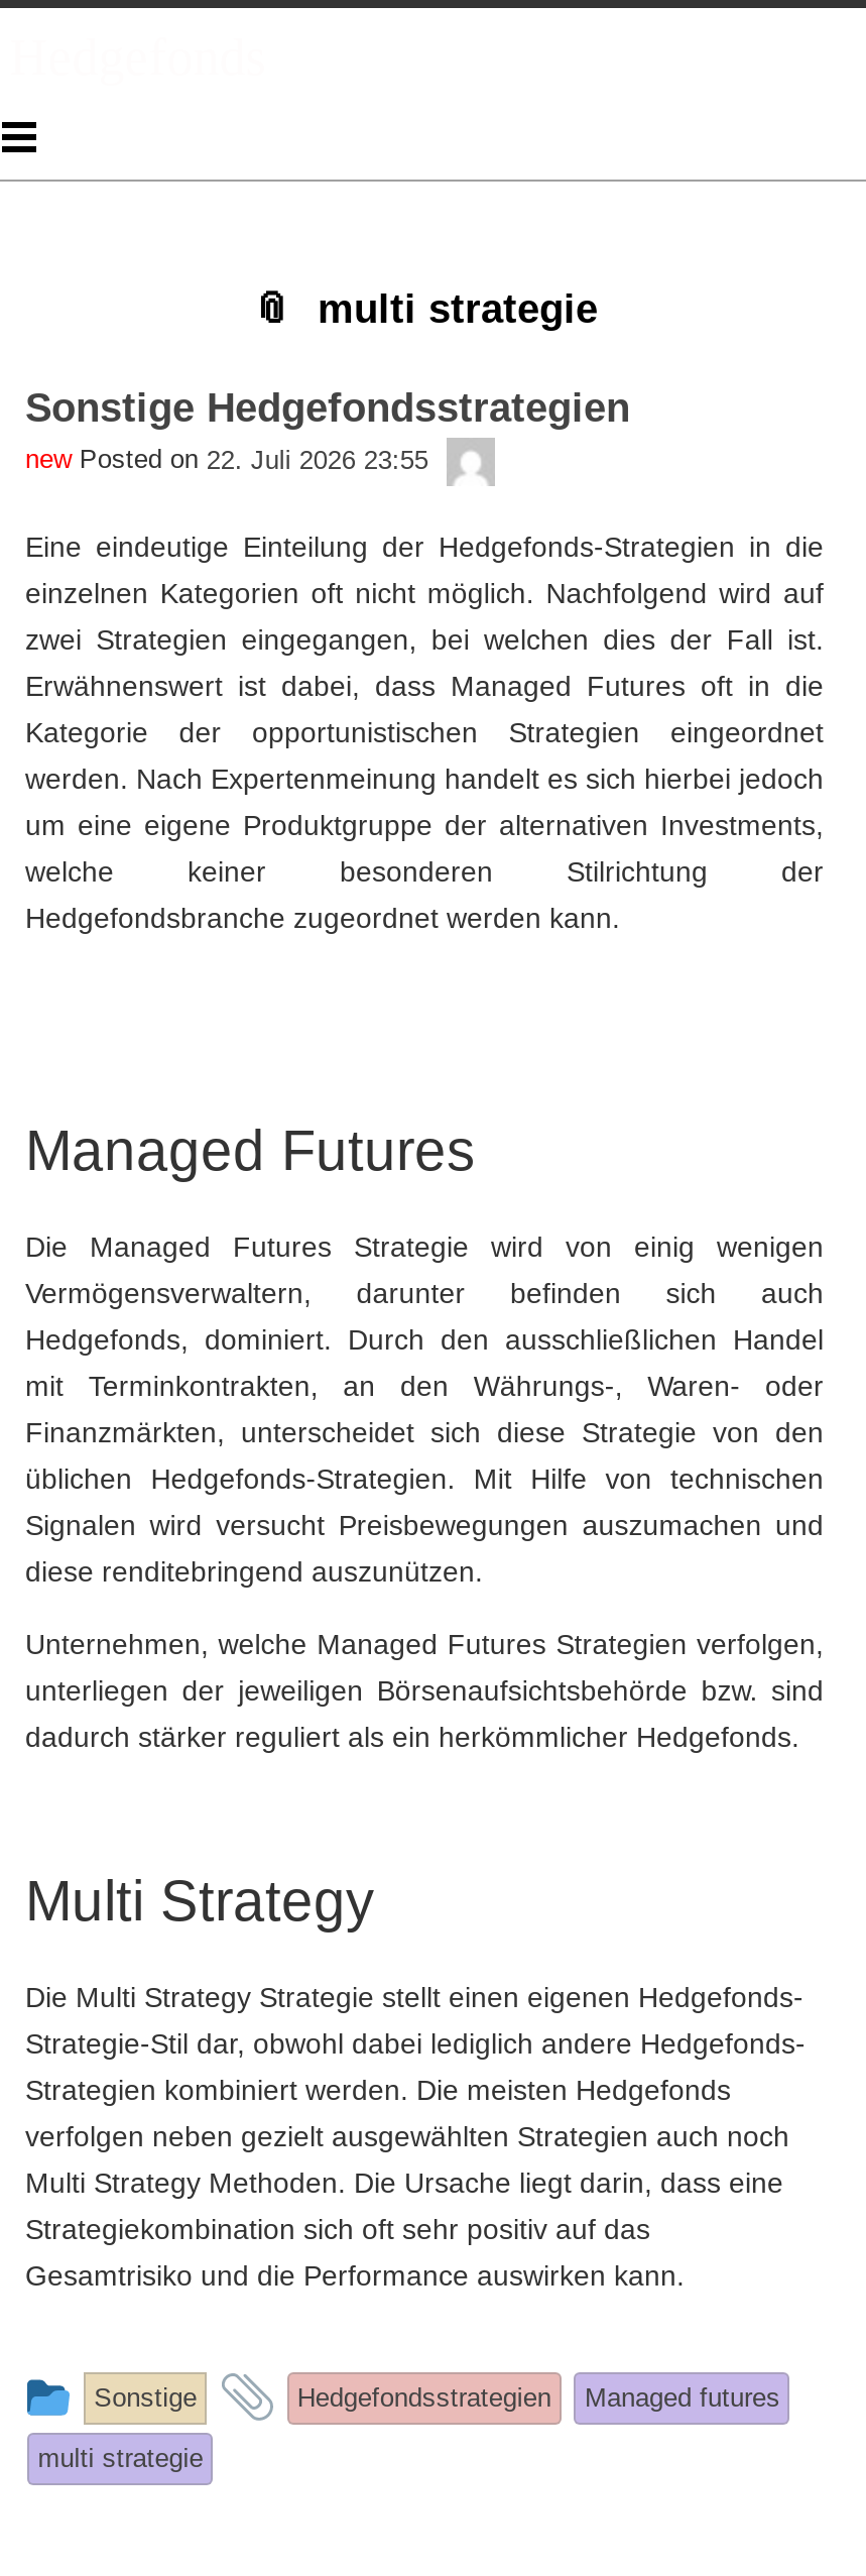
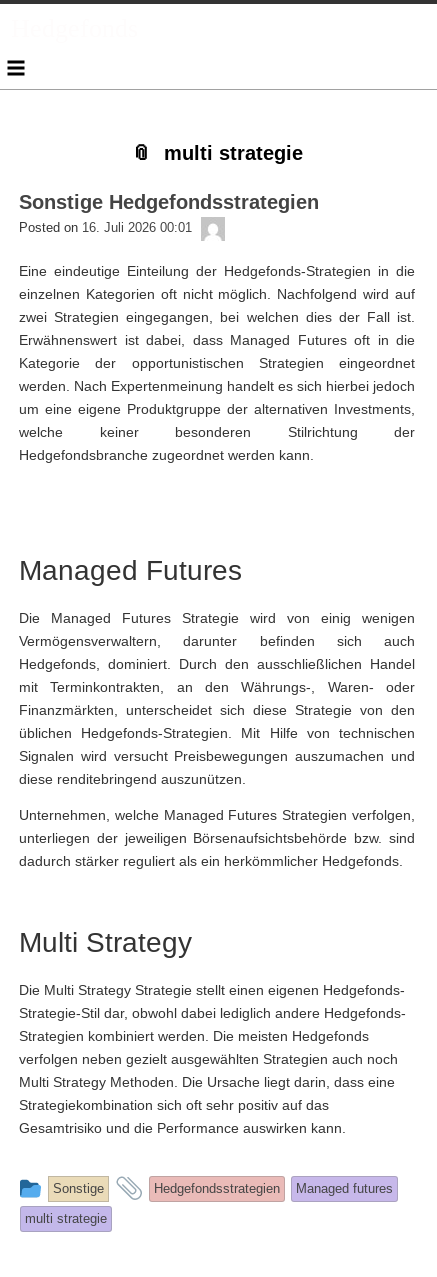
- Posted on 22. Juli 2026 23:55
+ Posted on 16. Juli 2026 00:01
